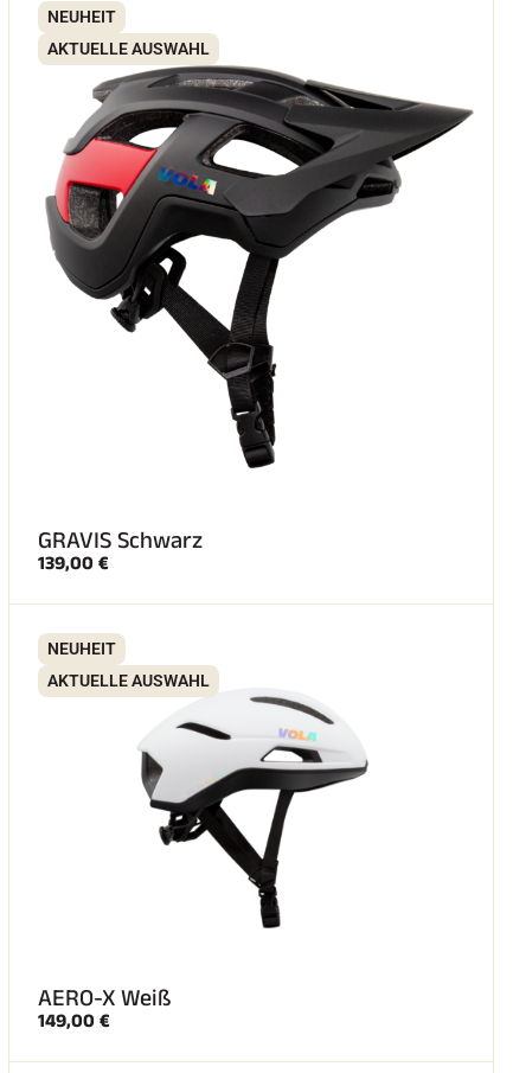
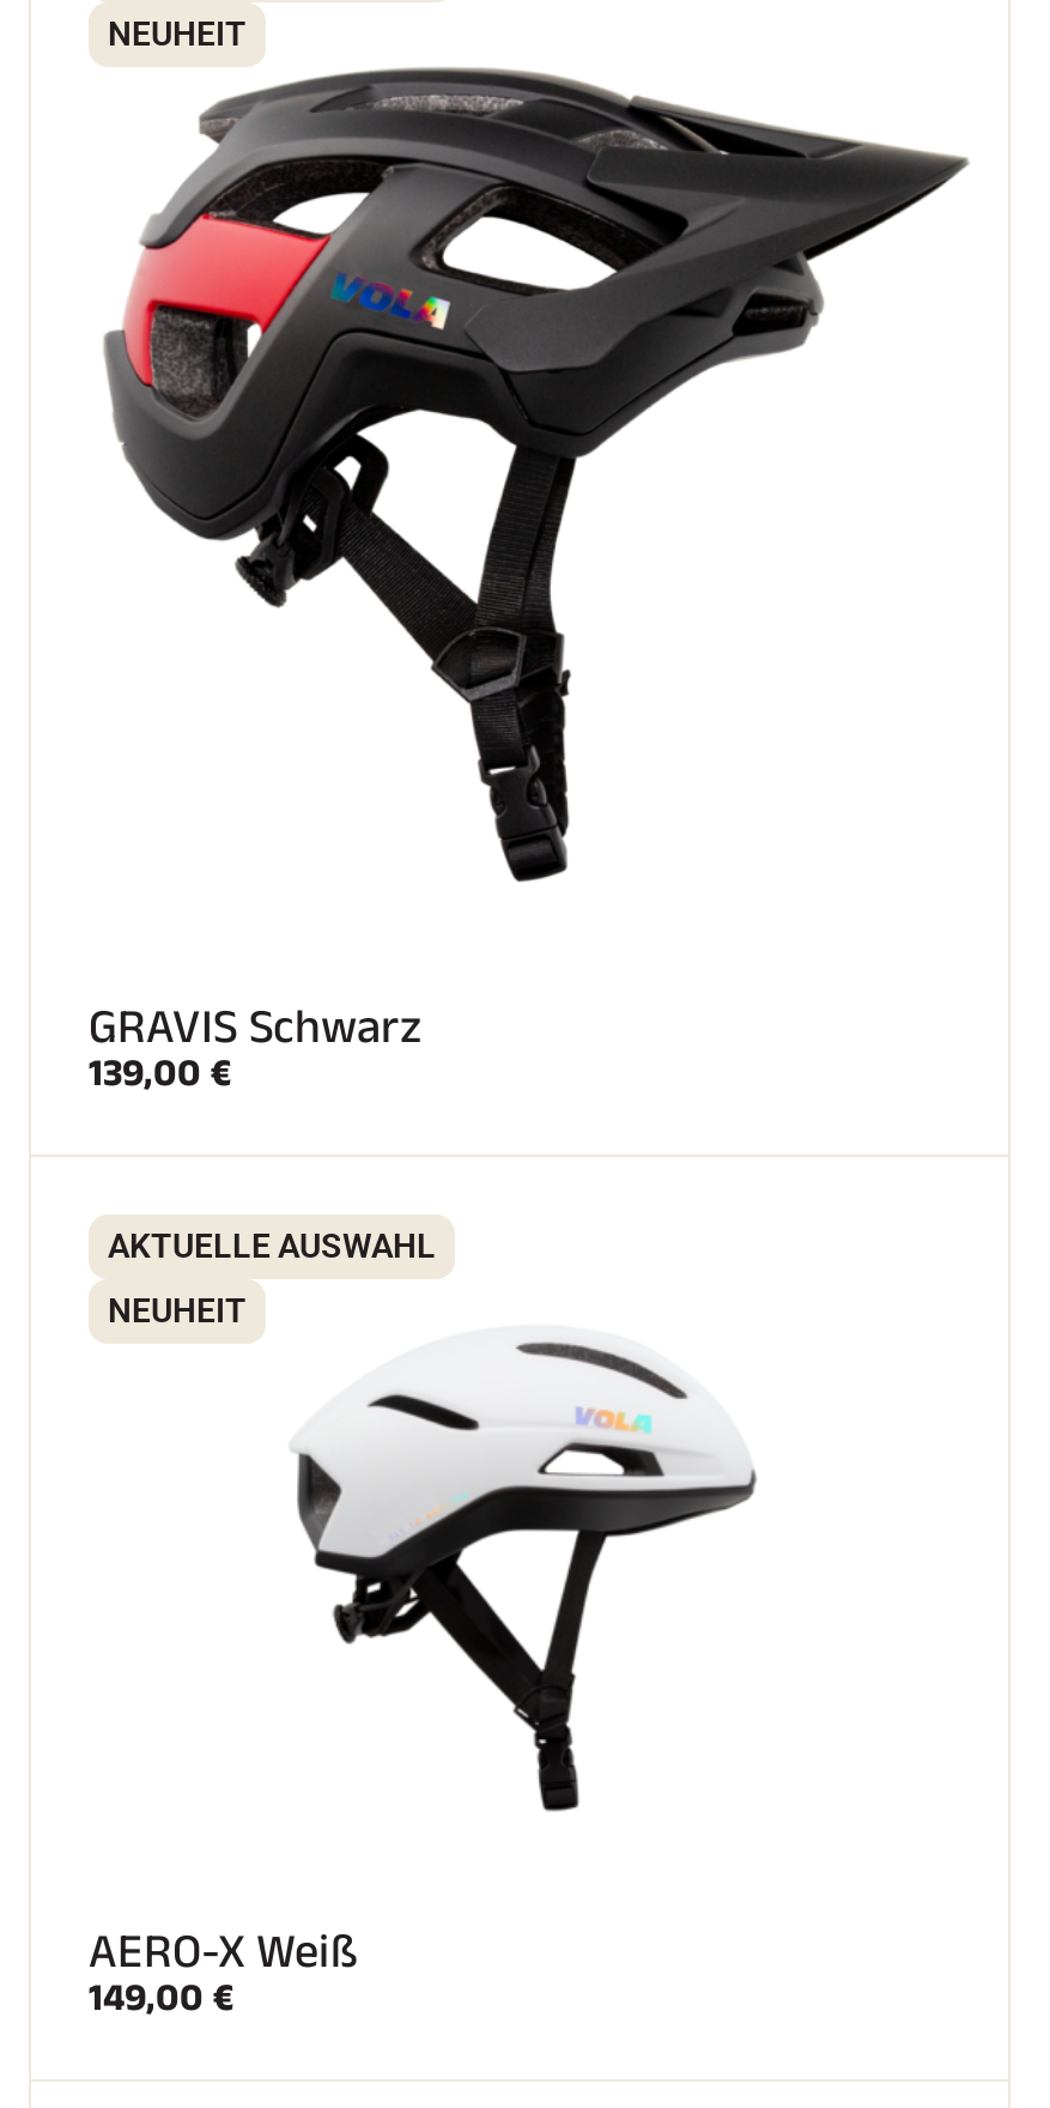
- AKTUELLE AUSWAHL

+ AKTUELLE AUSWAHL

- AKTUELLE AUSWAHL
